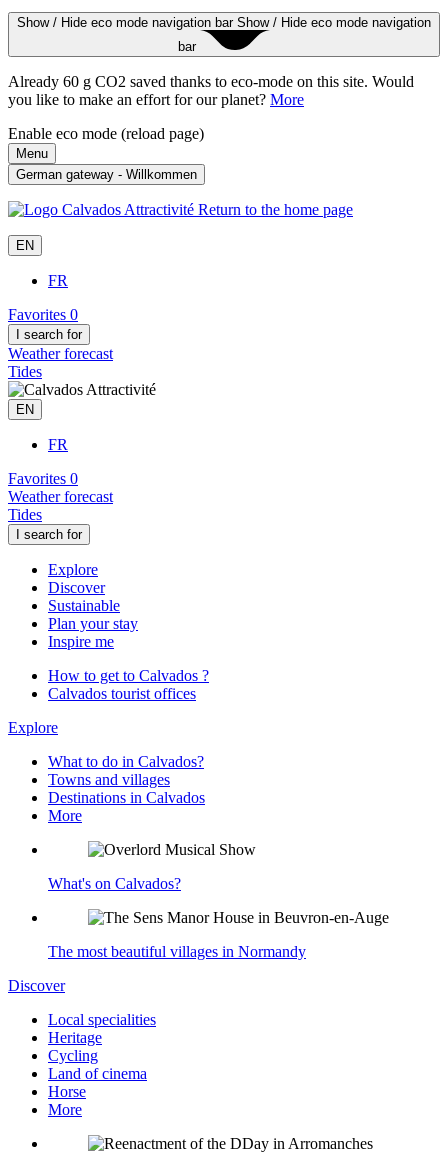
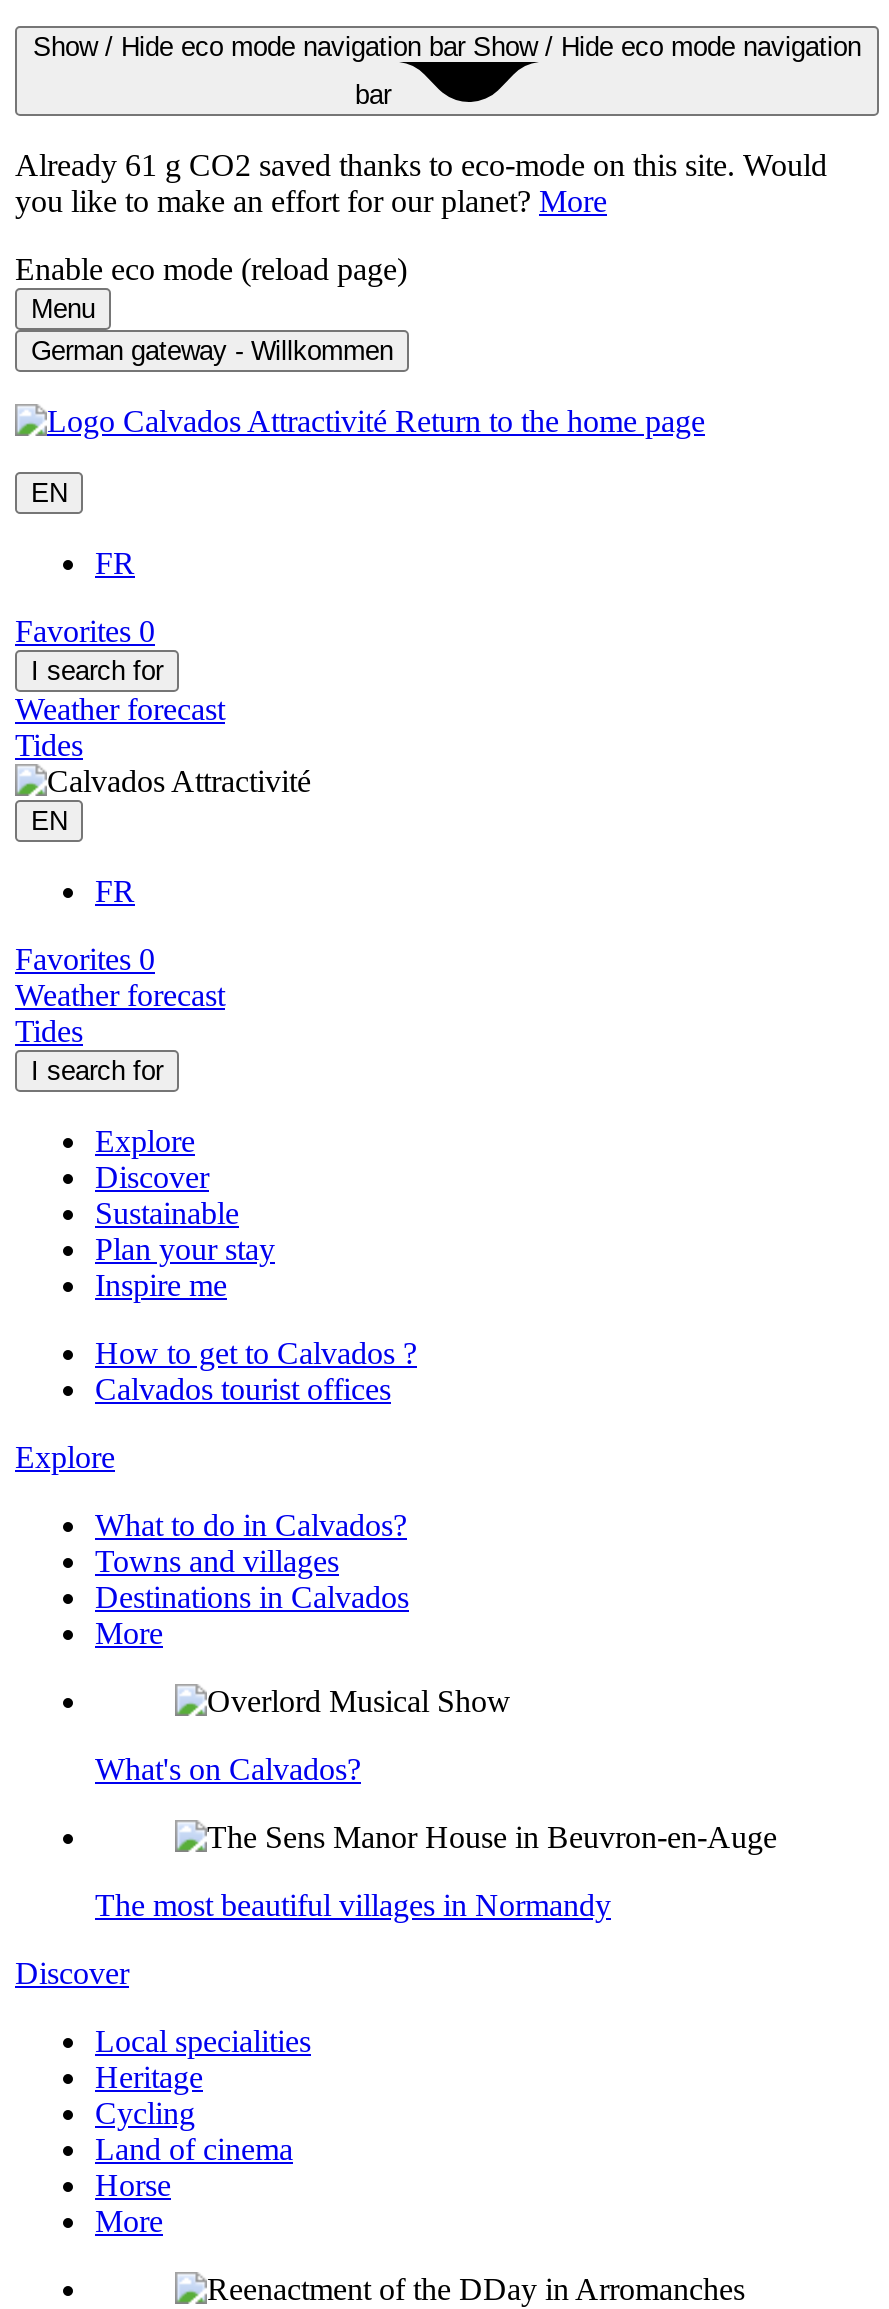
- Already 60 g CO2 saved thanks to eco-mode on this site. Would
+ Already 61 g CO2 saved thanks to eco-mode on this site. Would
